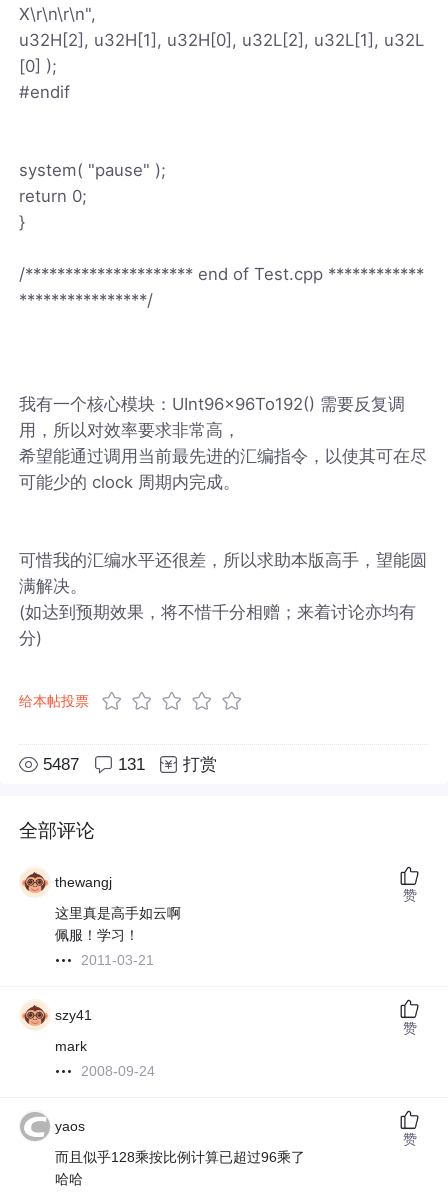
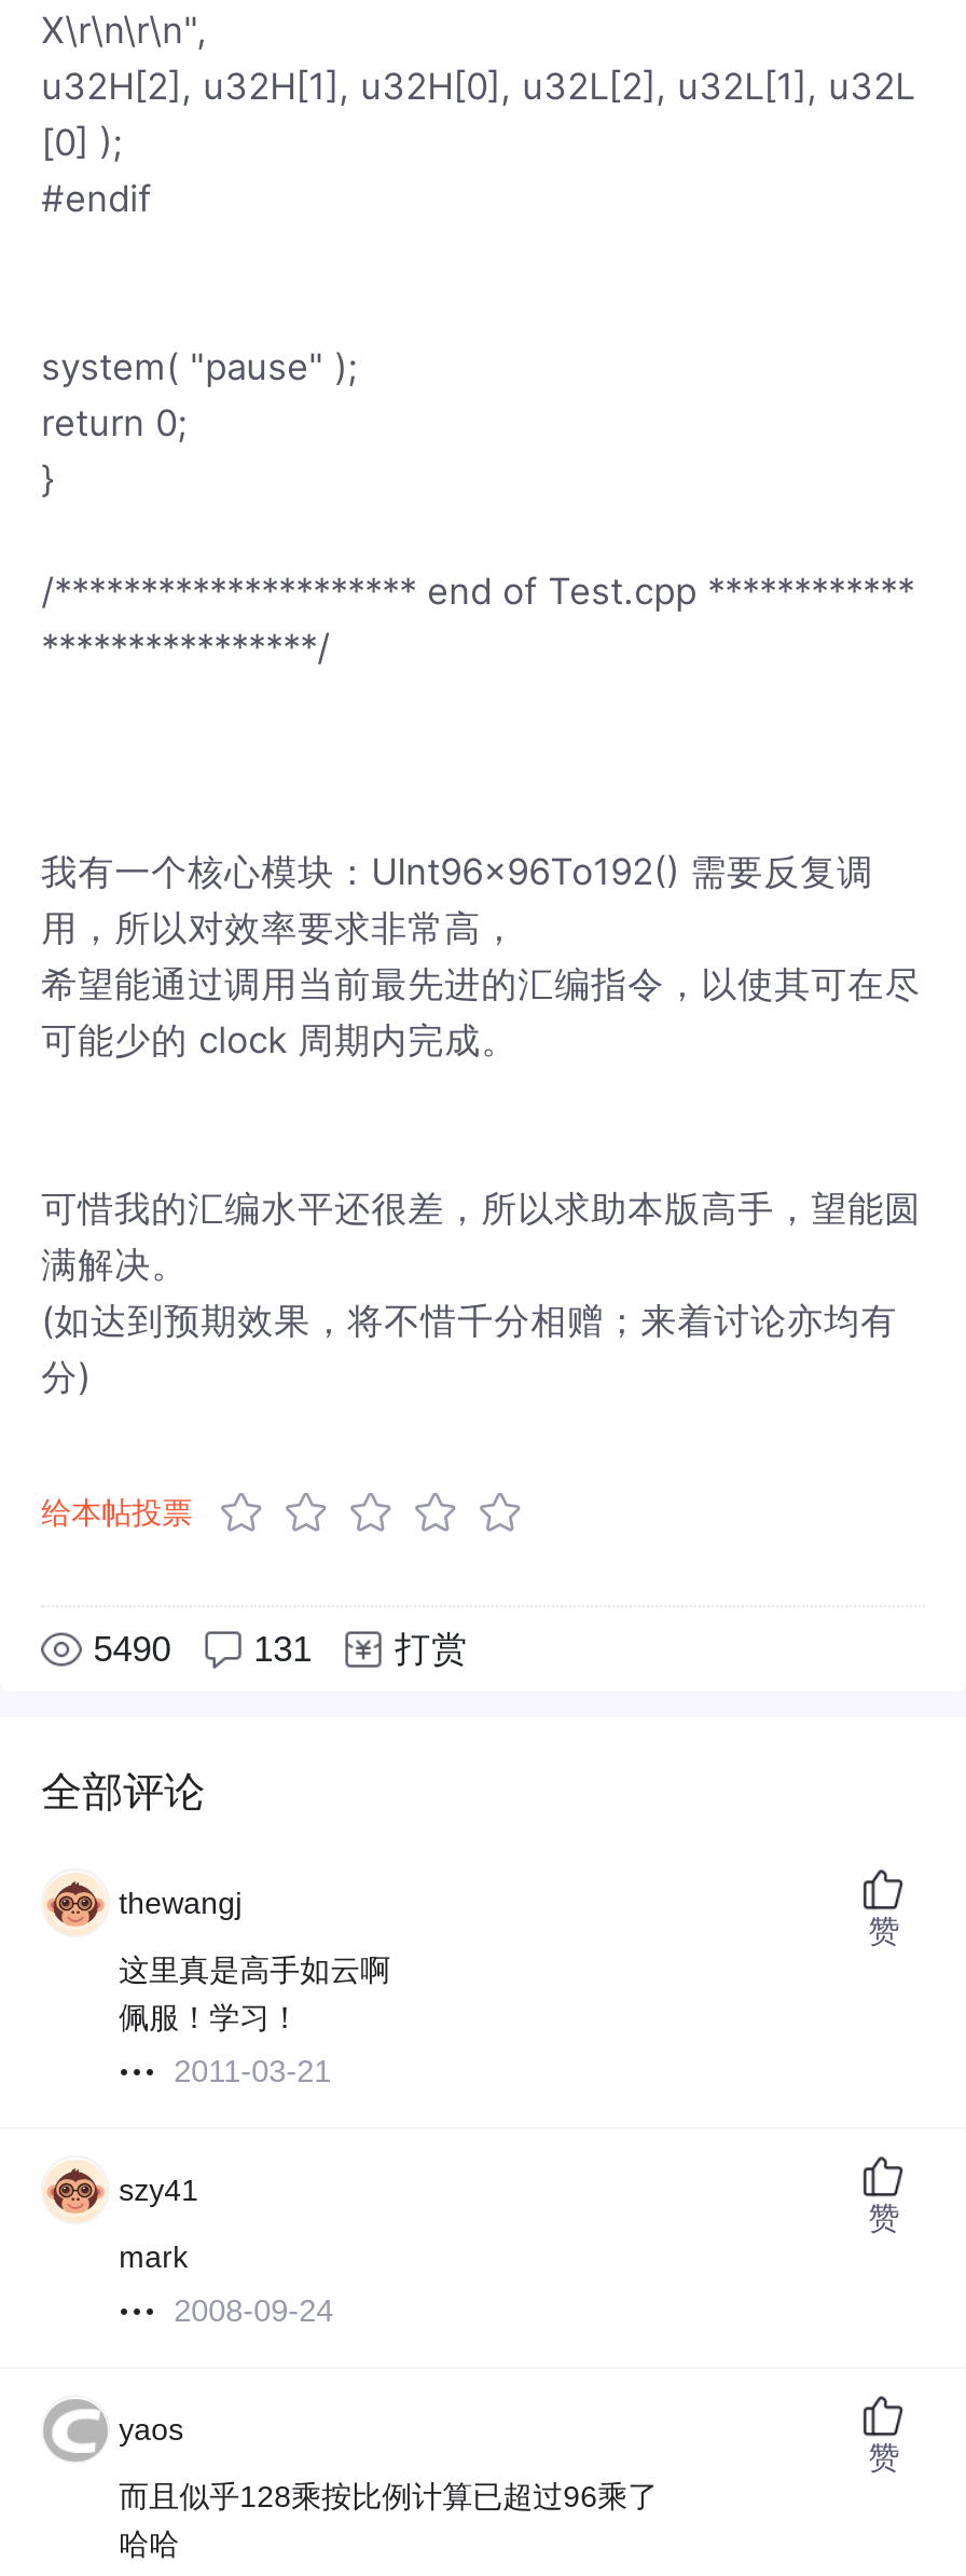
- 5487
+ 5490
